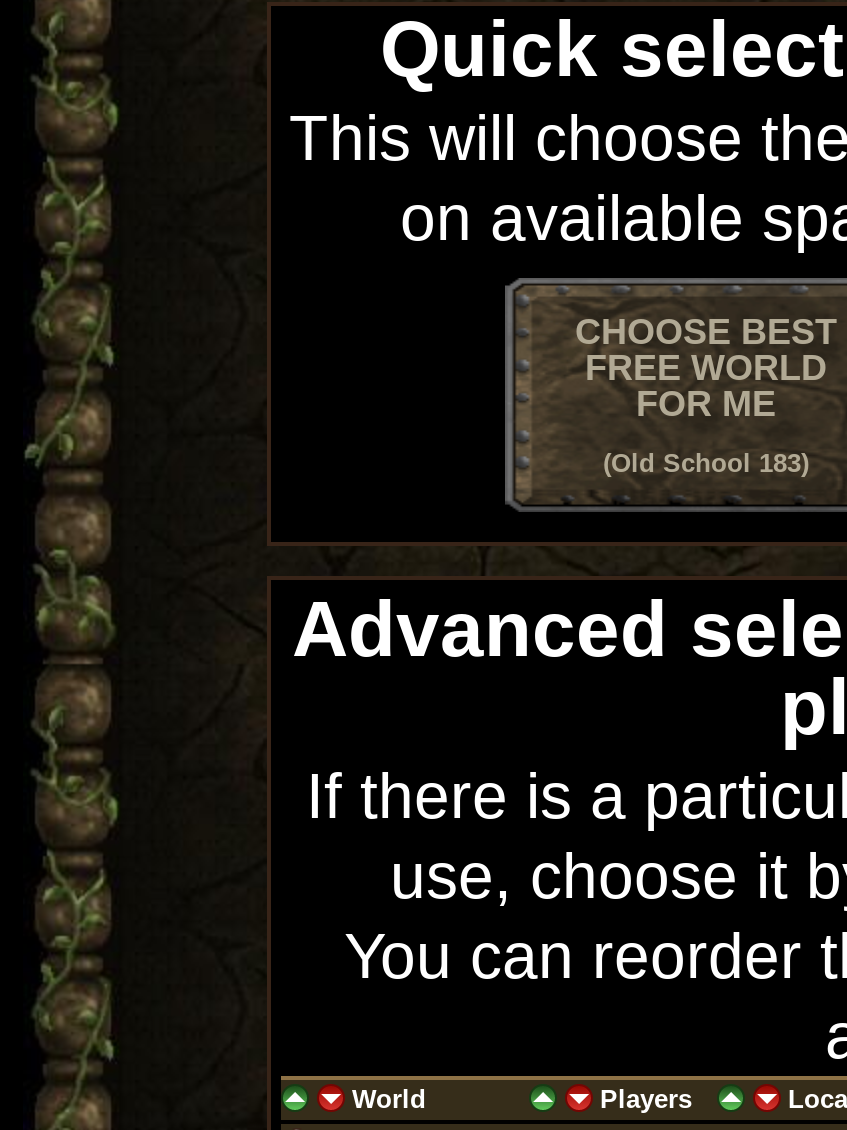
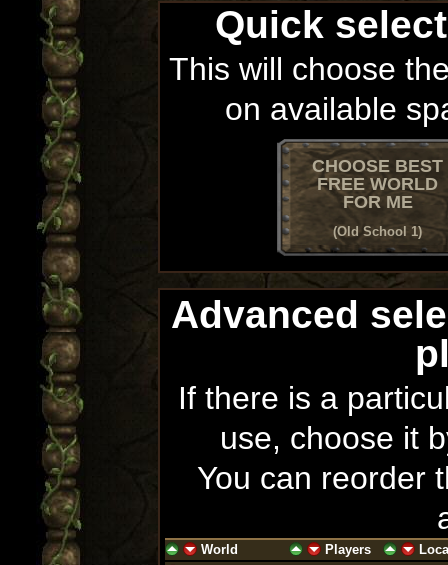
- (Old School 183)
+ (Old School 1)
